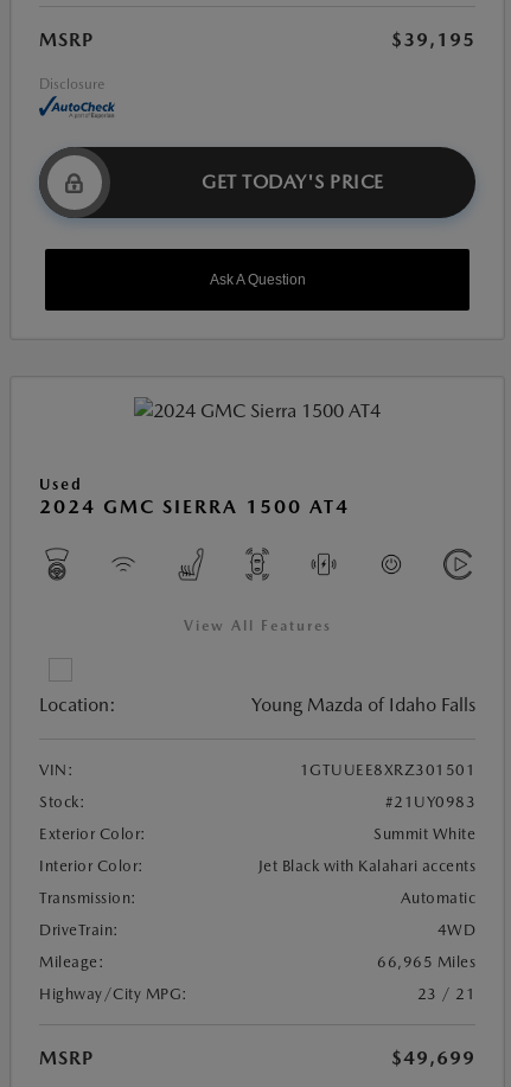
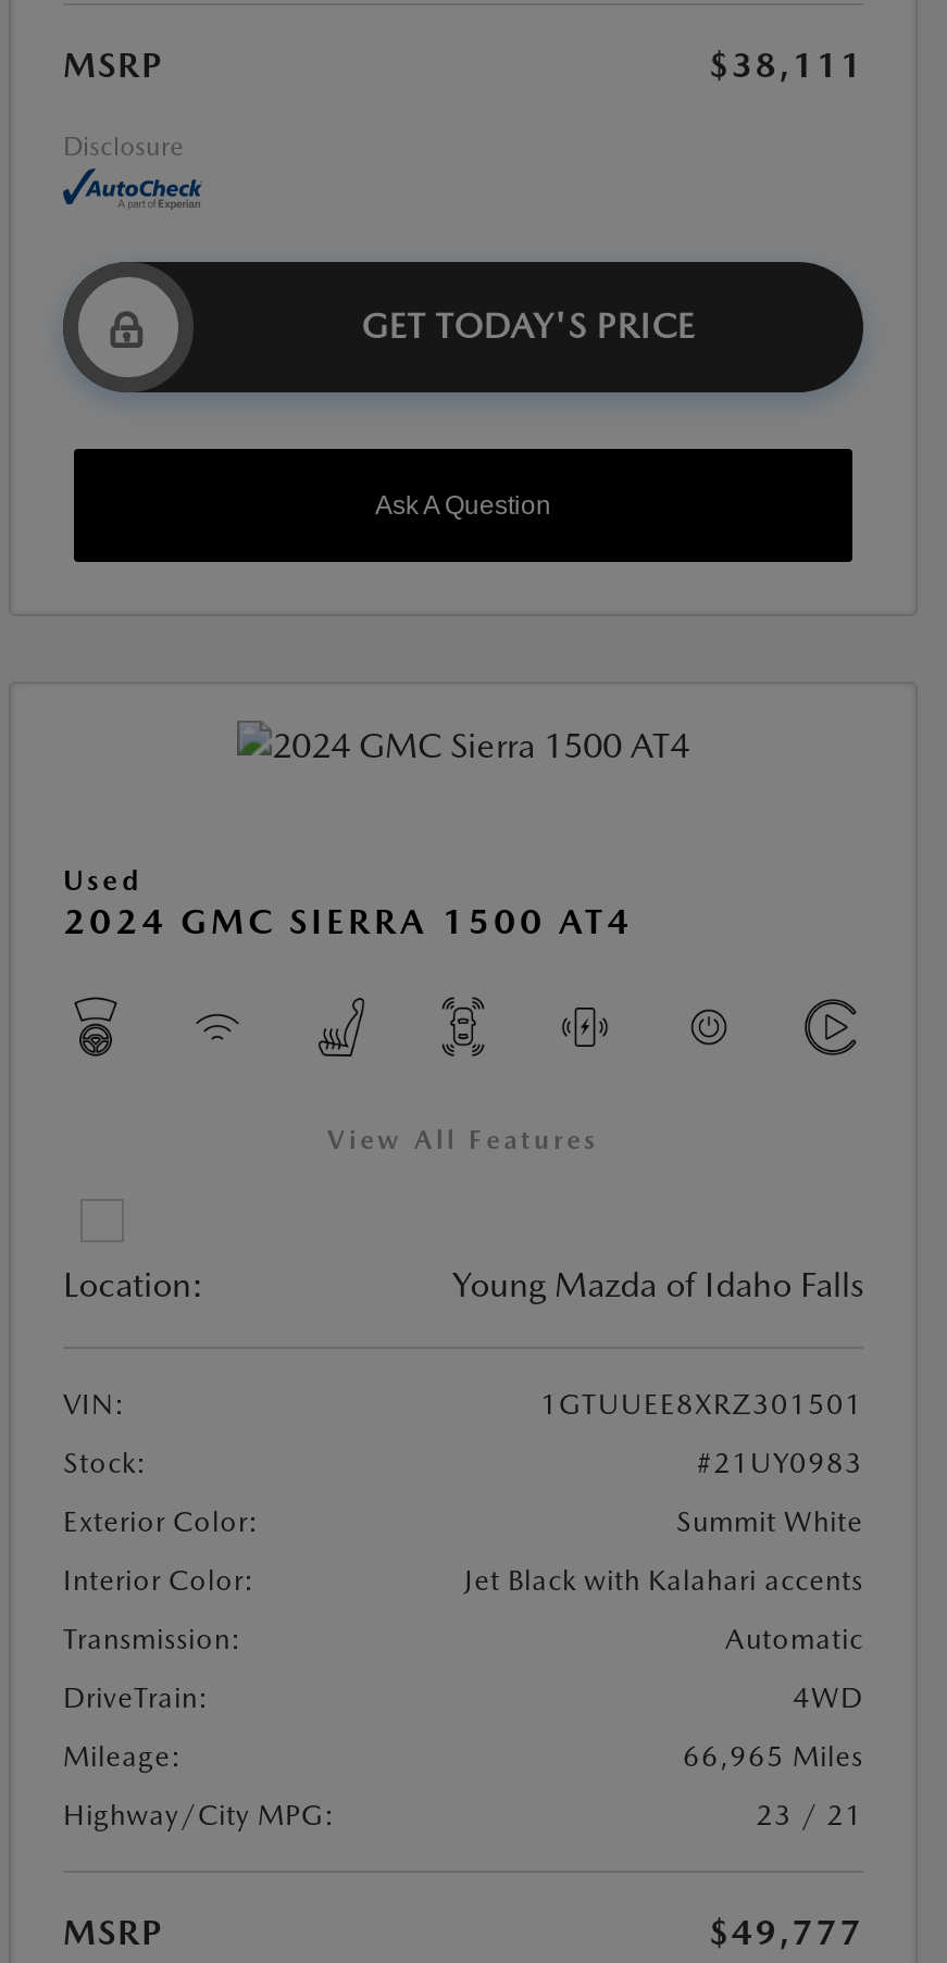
- $39,195
+ $38,111

- $49,699
+ $49,777
